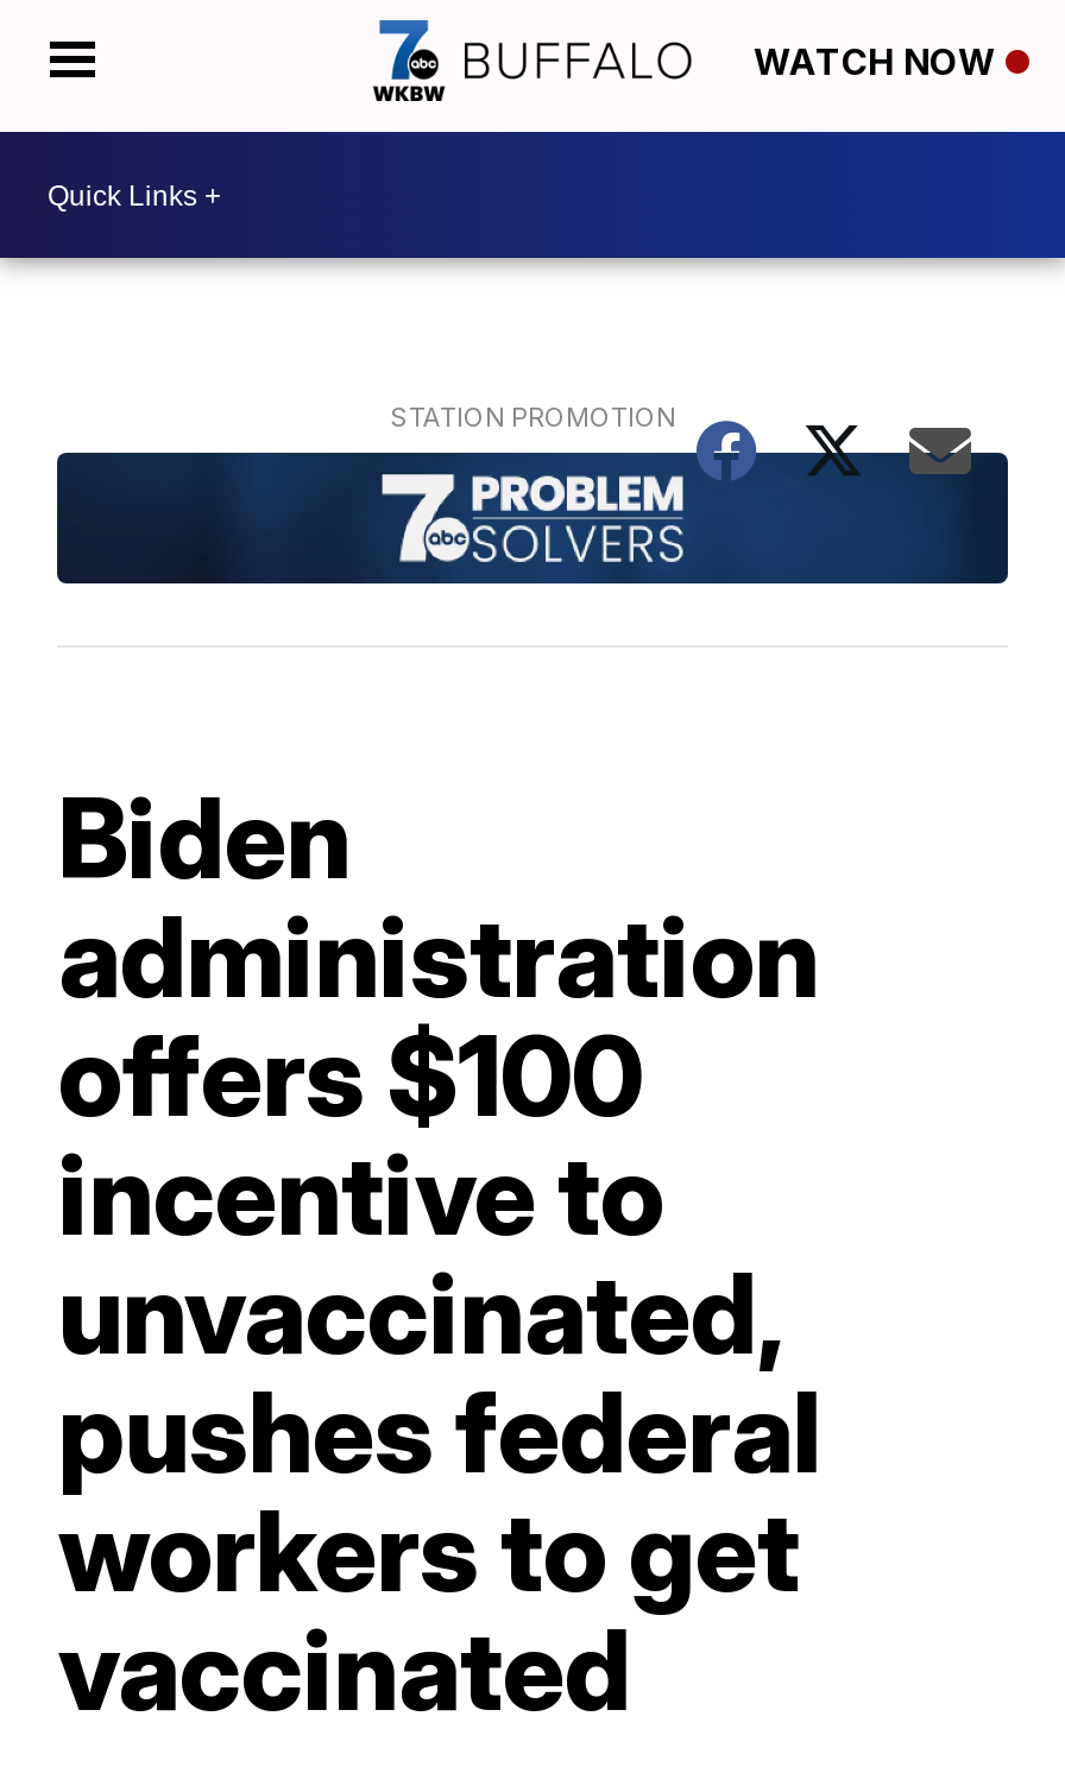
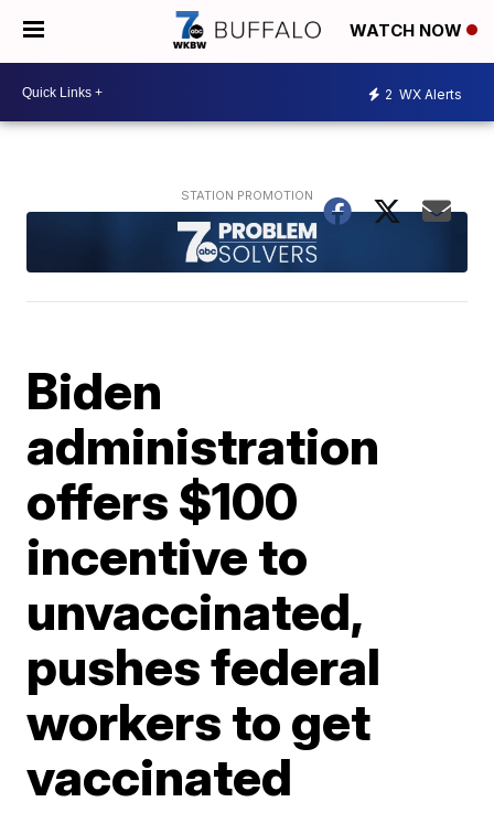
+ 2 WX Alerts
